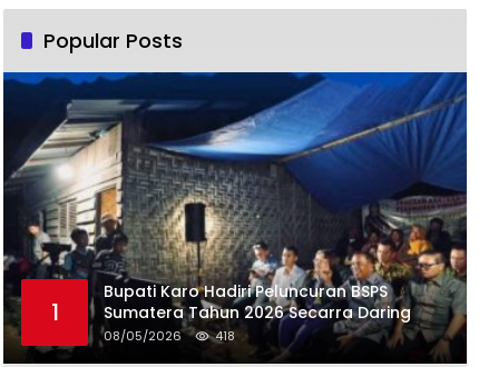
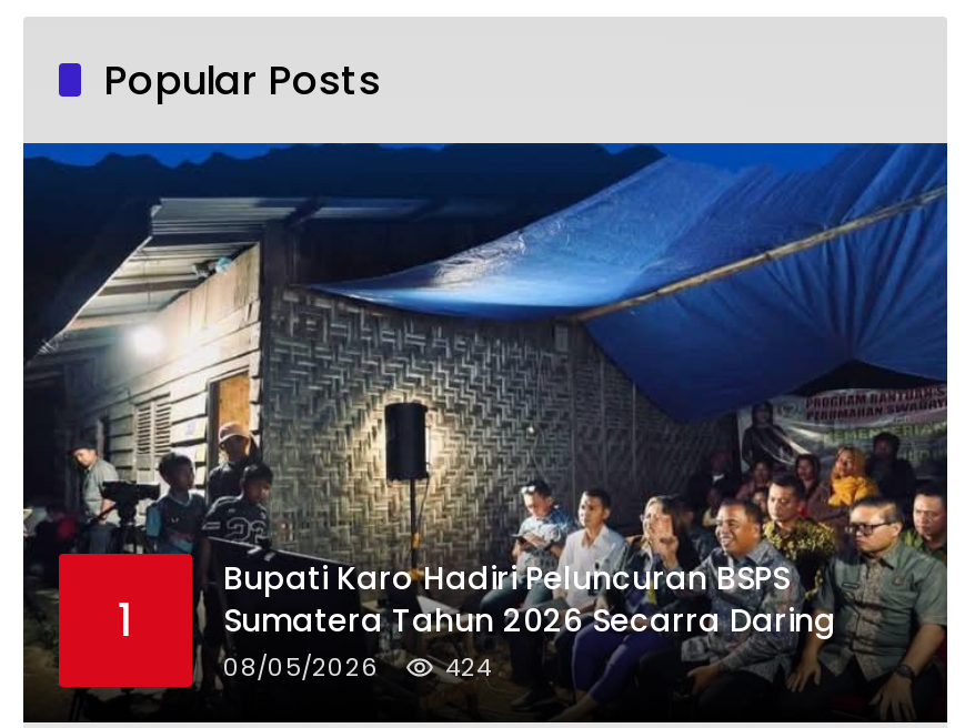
- 08/05/2026 418
+ 08/05/2026 424
